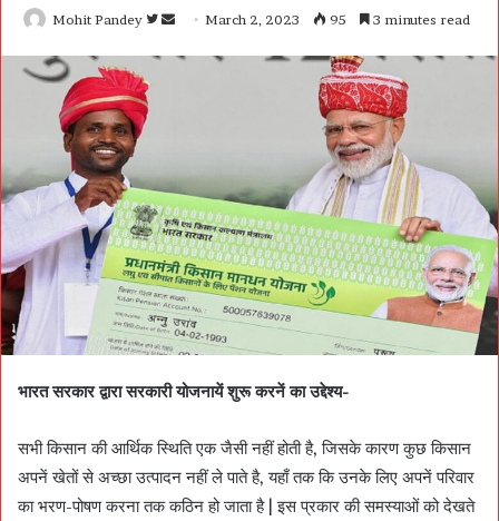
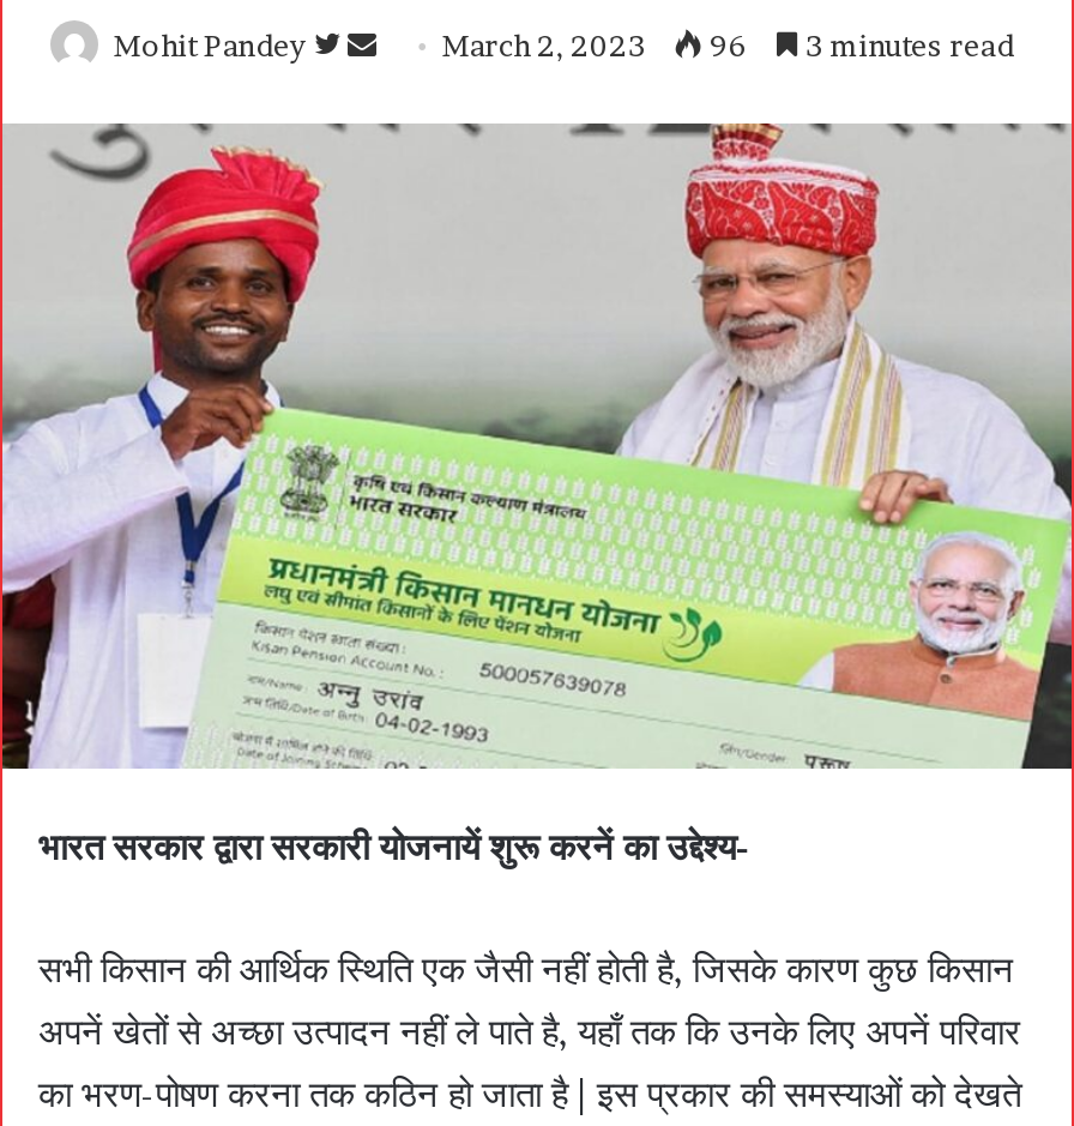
- 95
+ 96
